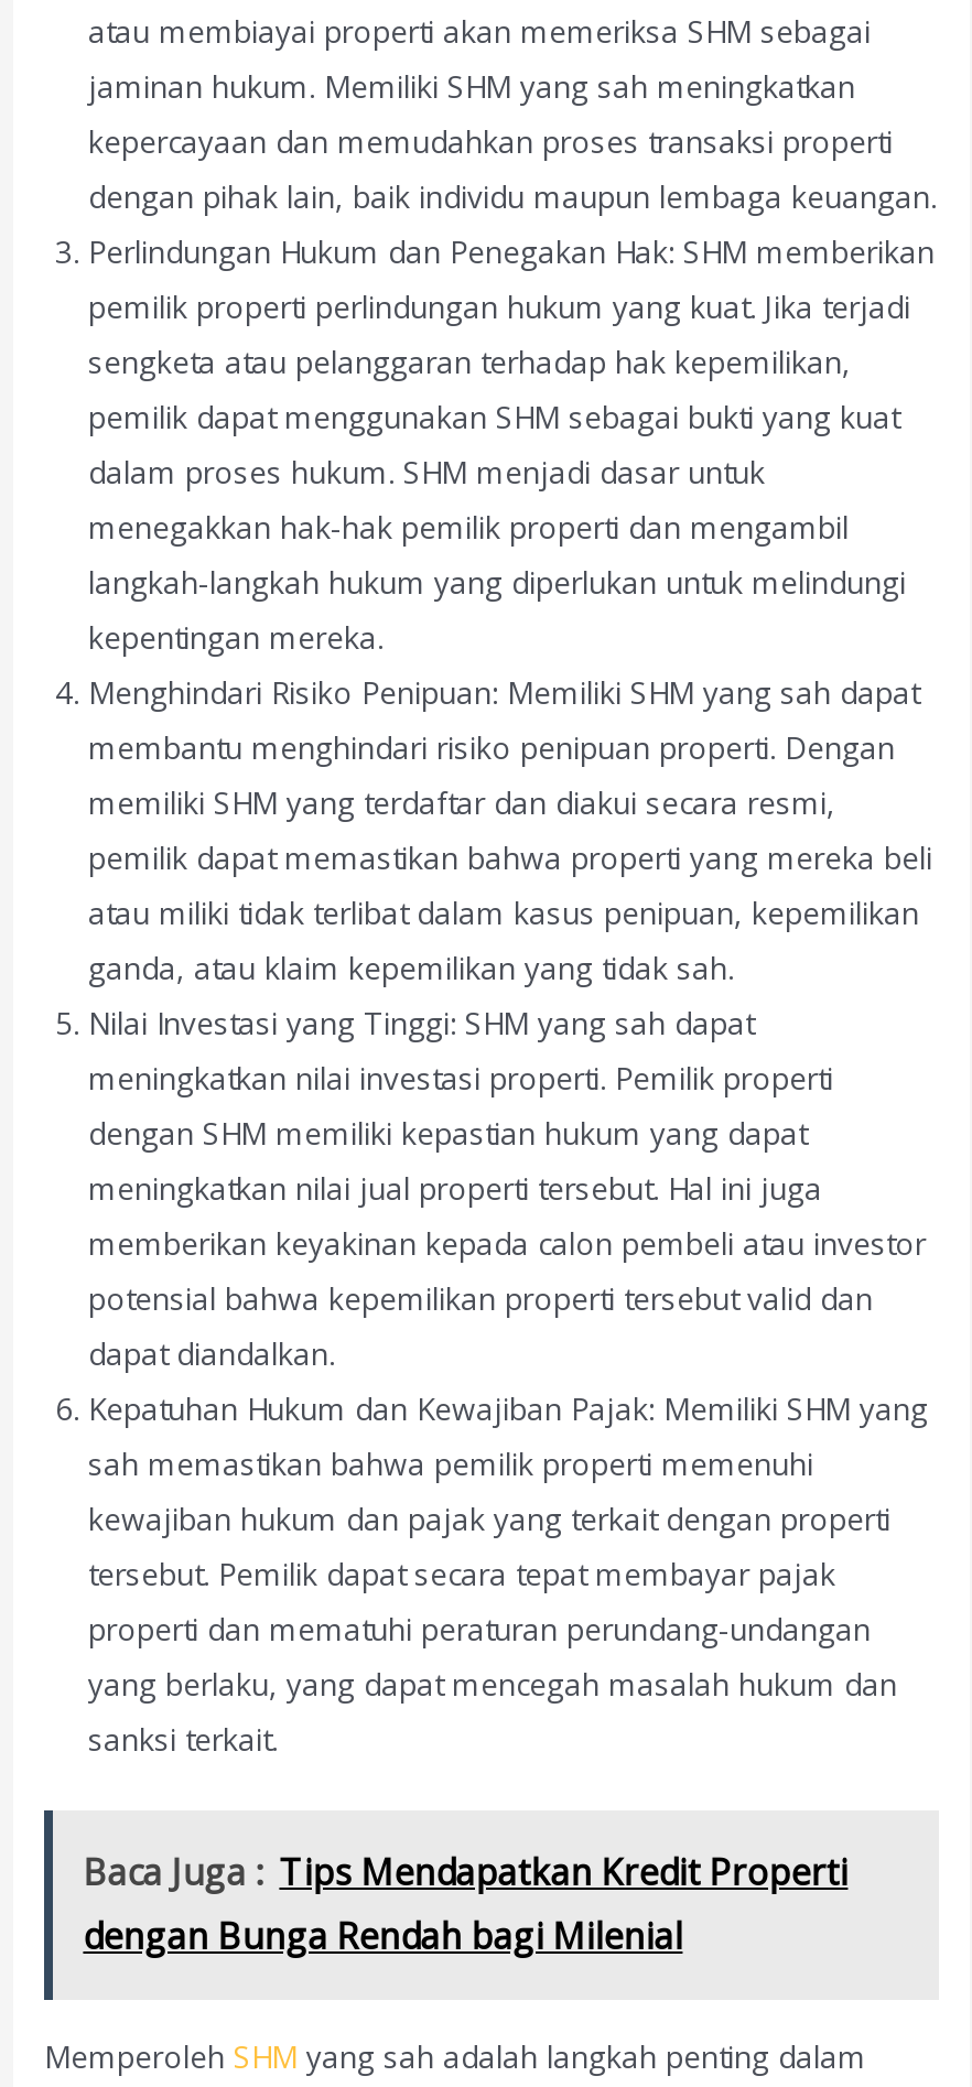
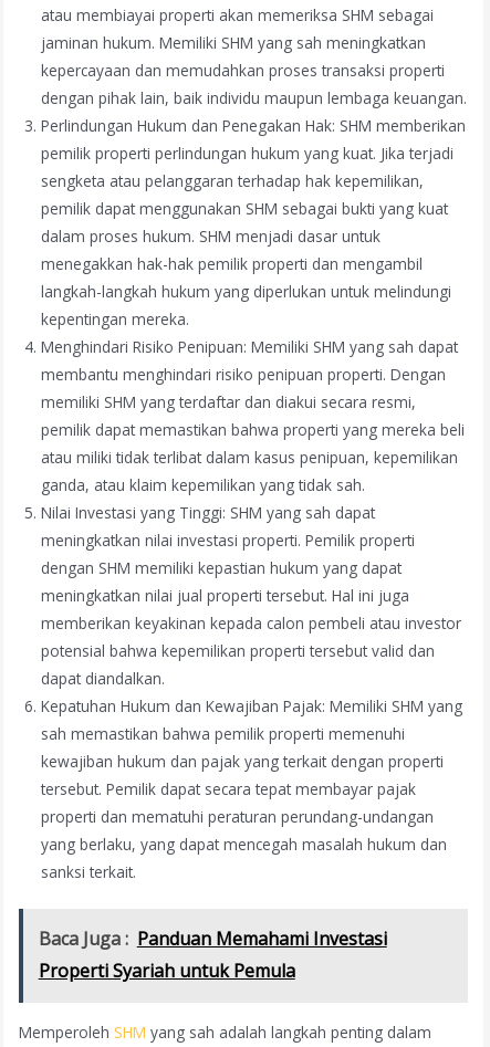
- Baca Juga : Tips Mendapatkan Kredit Properti
- dengan Bunga Rendah bagi Milenial
+ Baca Juga : Panduan Memahami Investasi
+ Properti Syariah untuk Pemula
